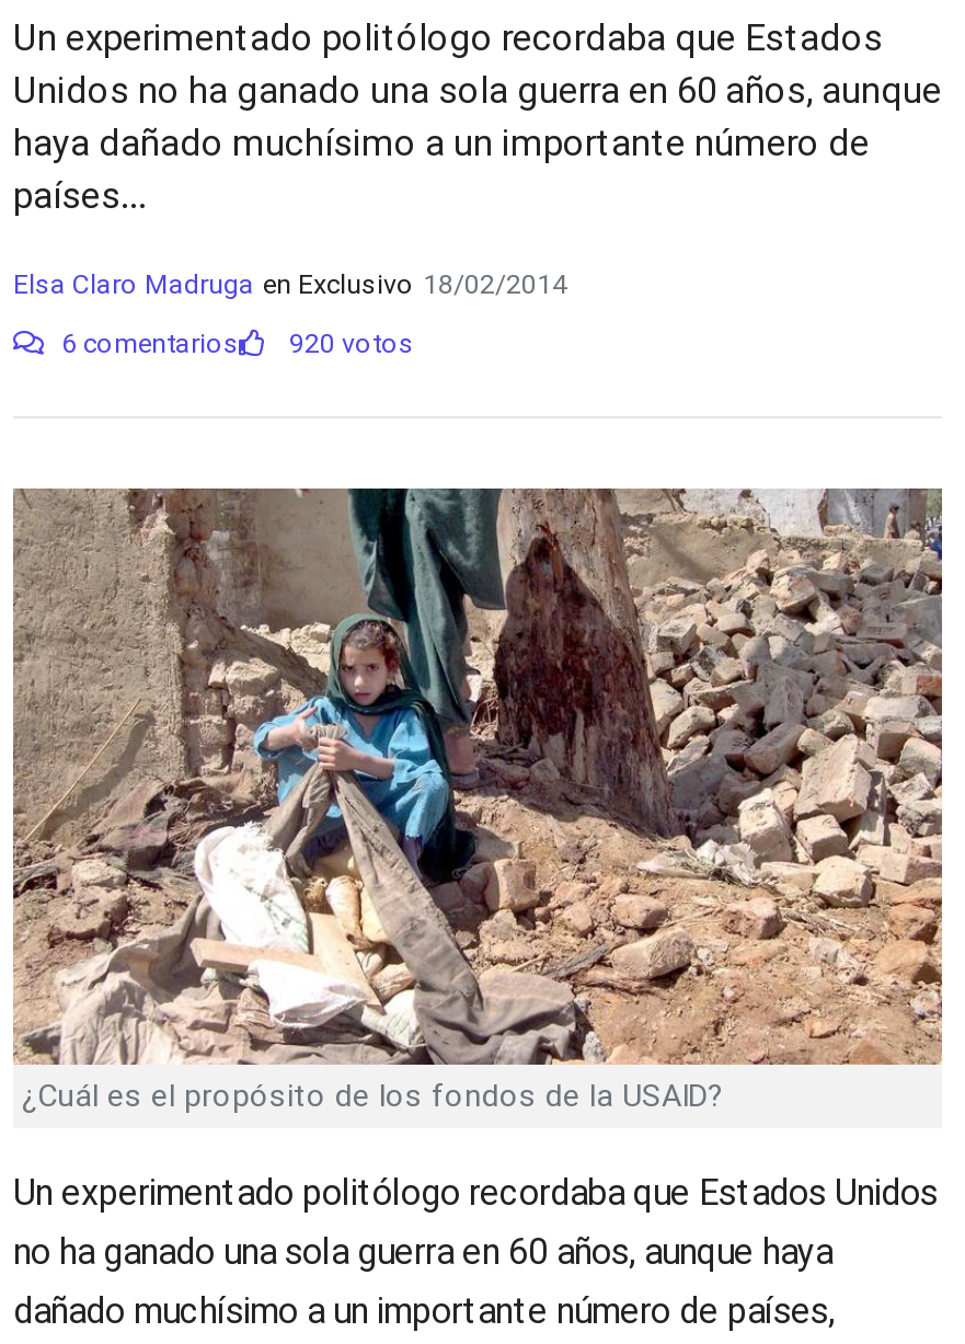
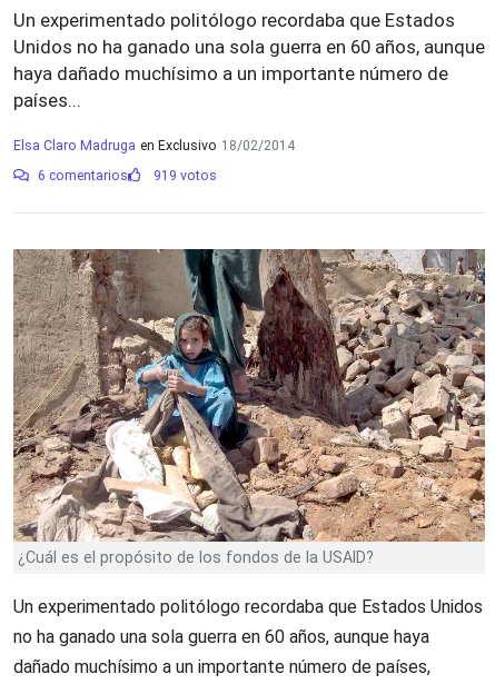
- 6 comentarios 920 votos
+ 6 comentarios 919 votos
